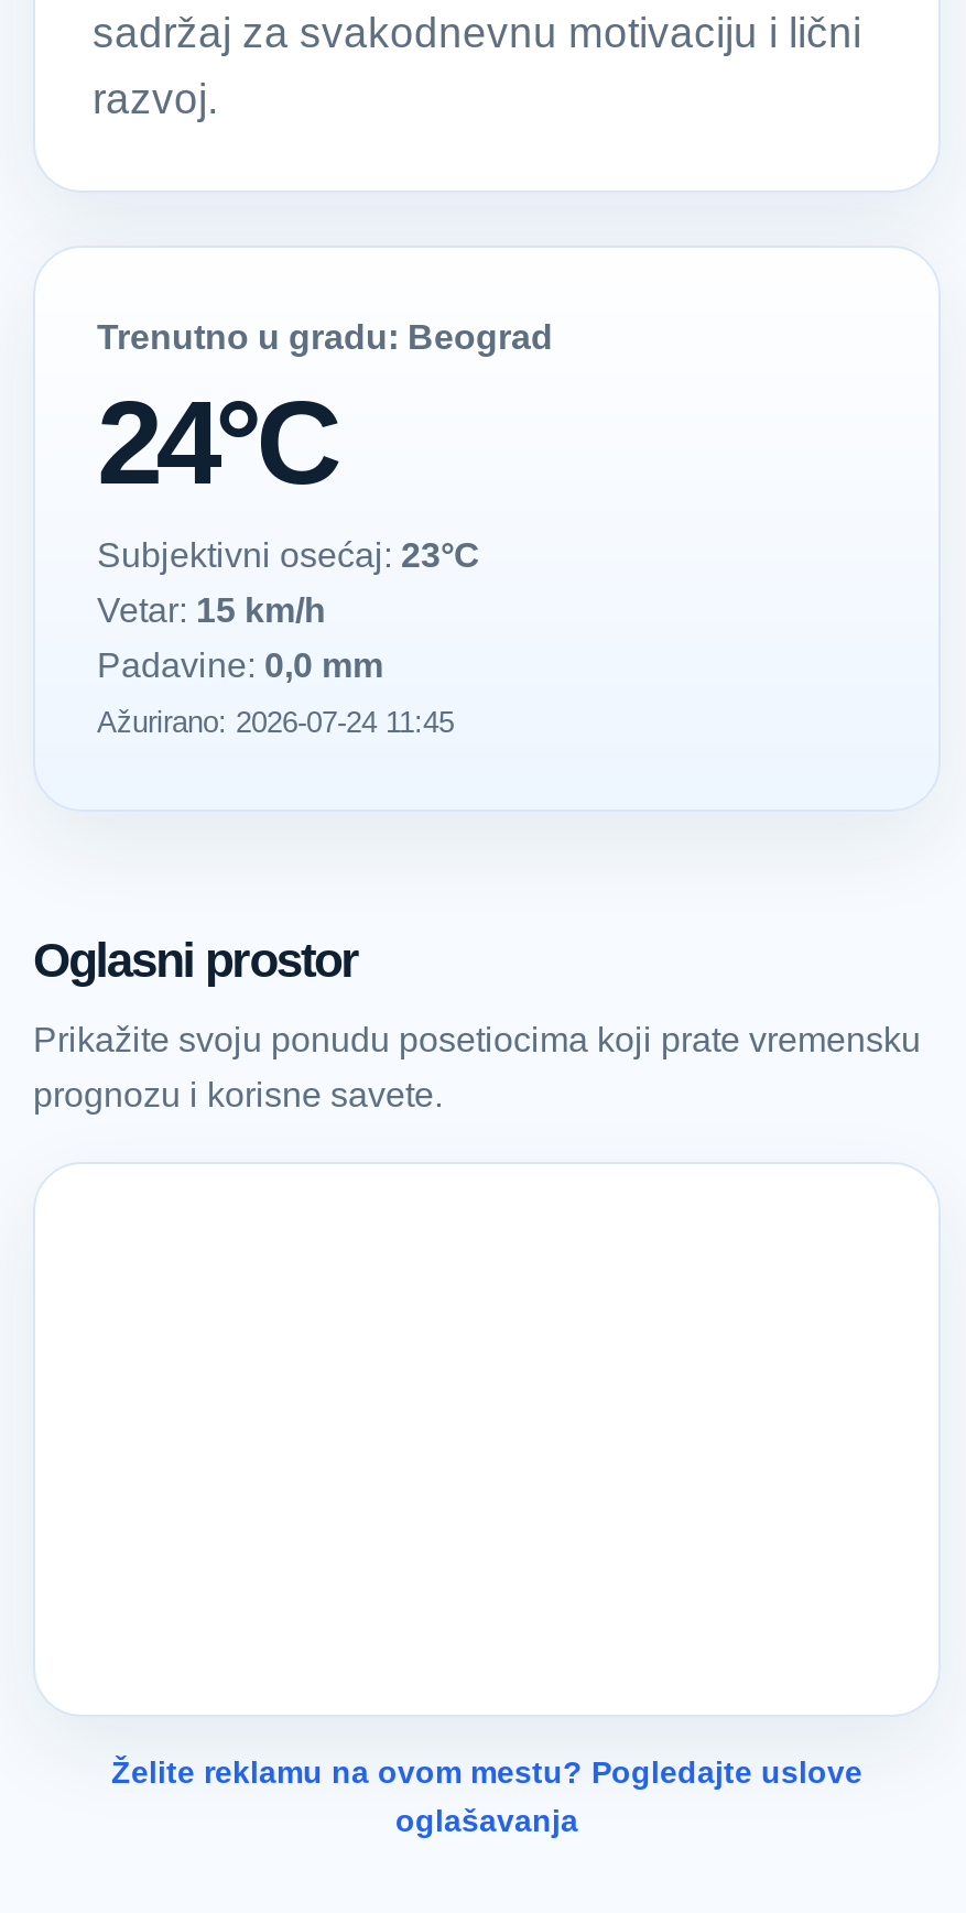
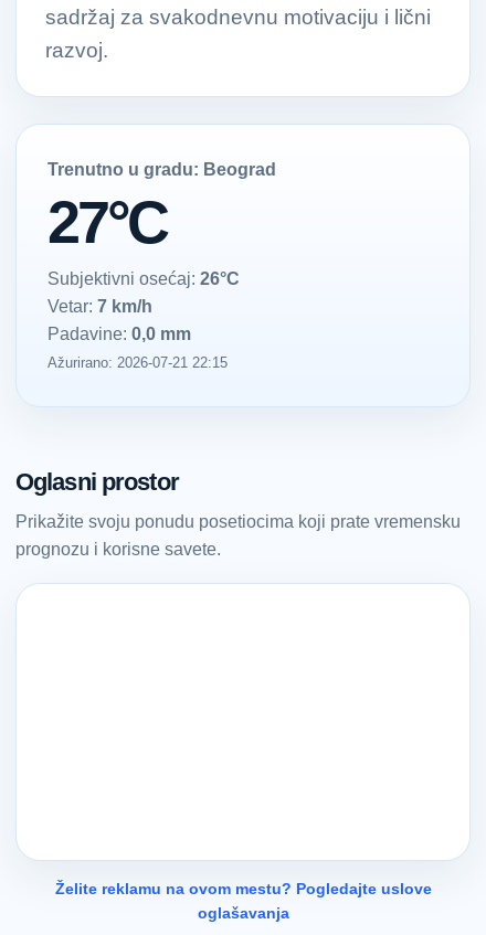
- 24°C
- Subjektivni osećaj: 23°C
+ 27°C
+ Subjektivni osećaj: 26°C

- Vetar: 15 km/h
+ Vetar: 7 km/h

- Ažurirano: 2026-07-24 11:45
+ Ažurirano: 2026-07-21 22:15
